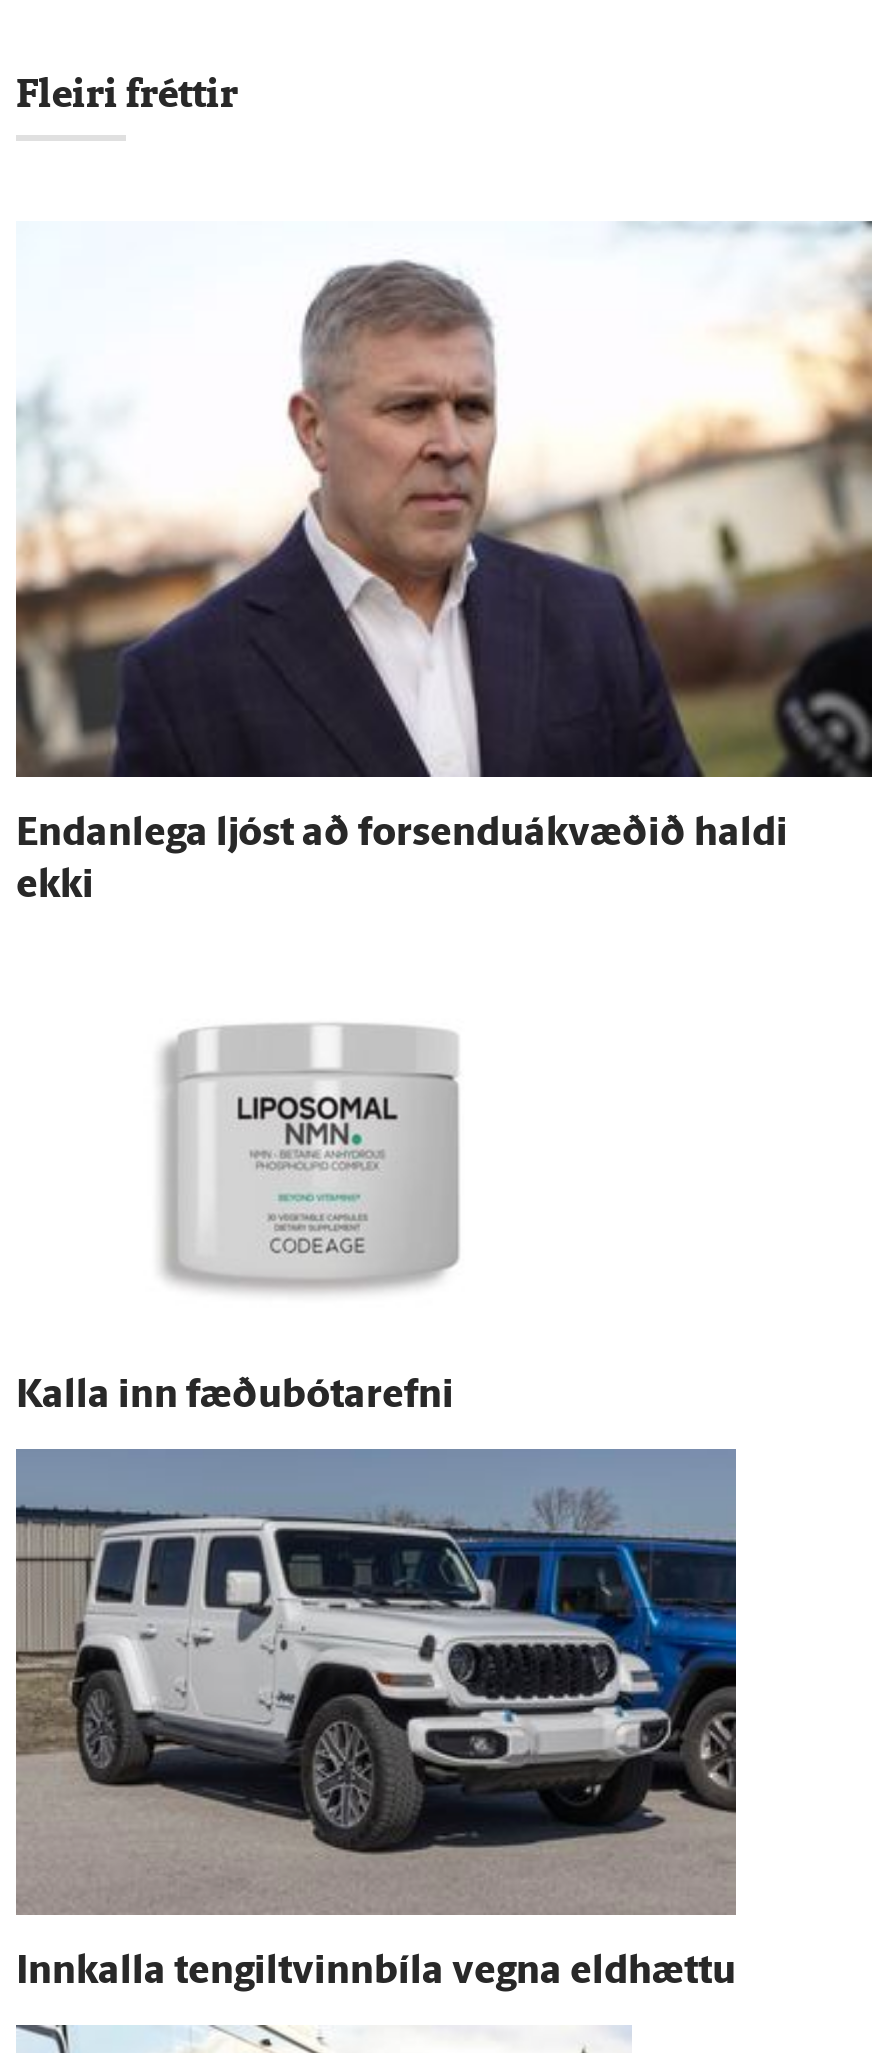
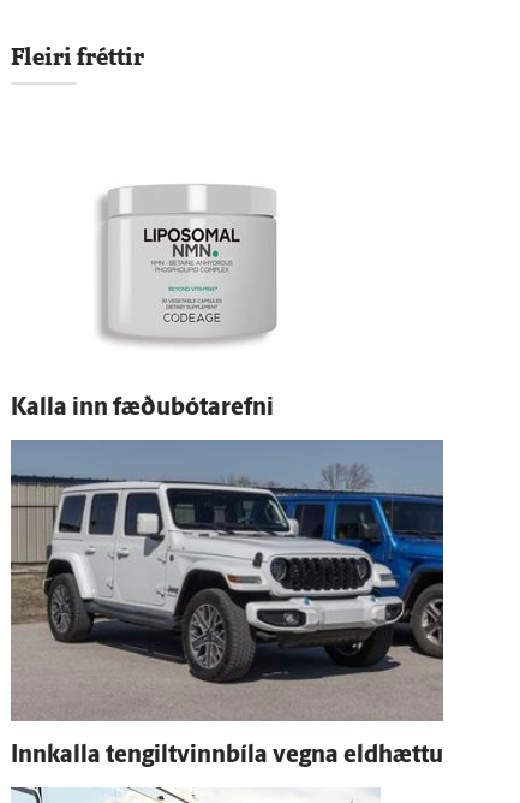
- [image]
- Endanlega ljóst að forsenduákvæðið haldi
- ekki
